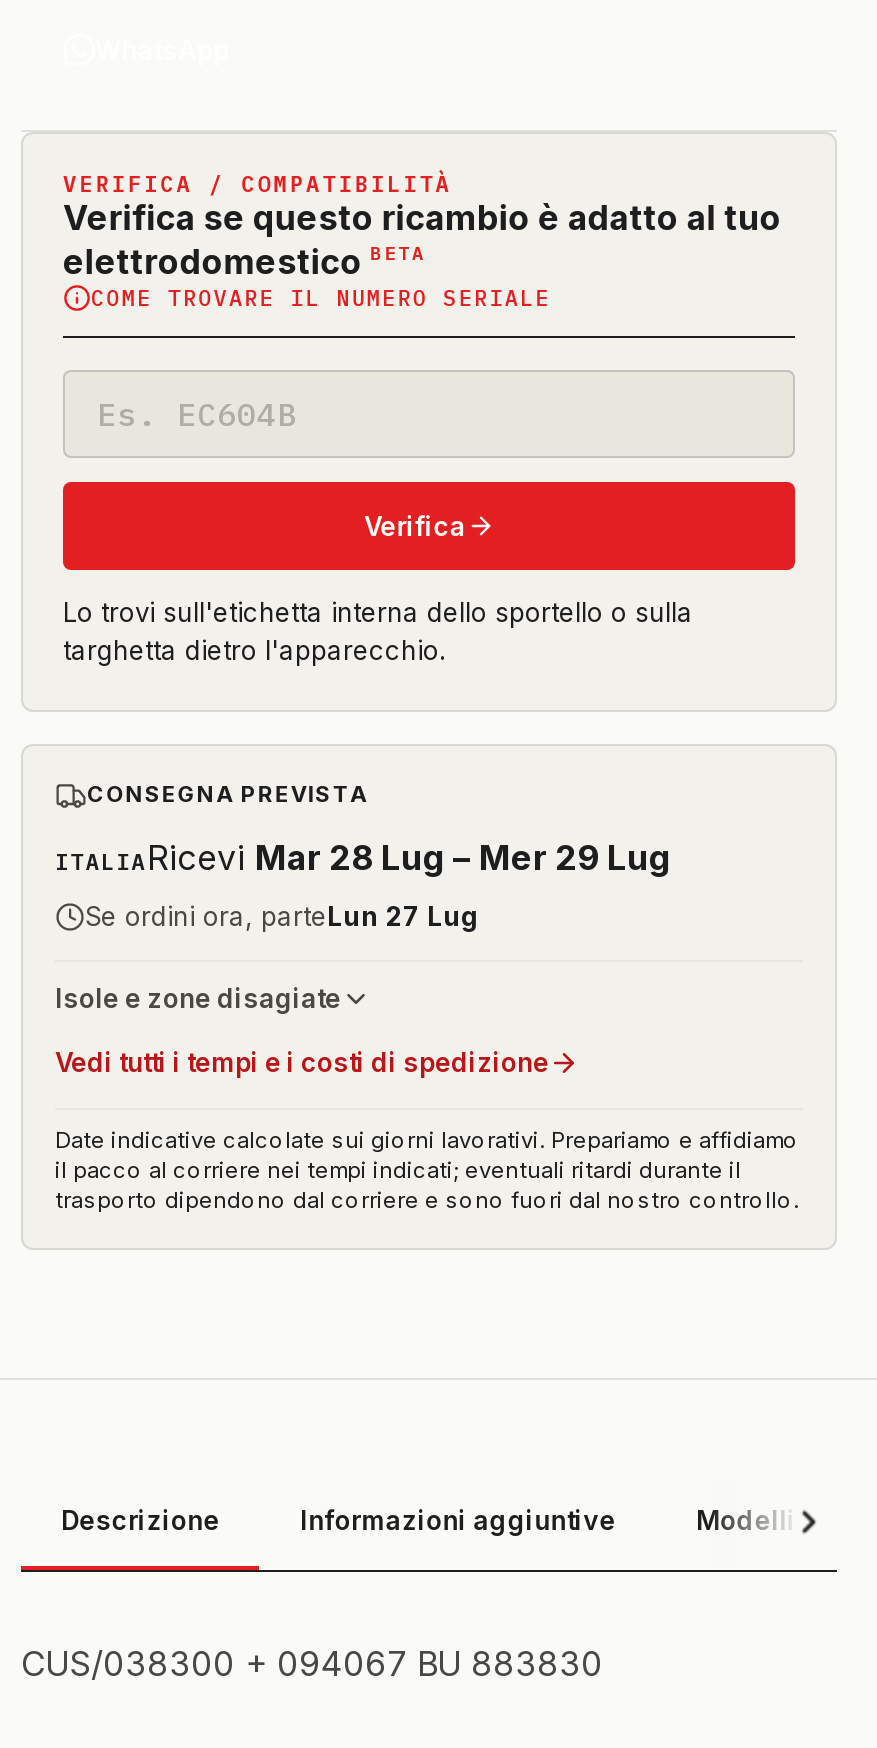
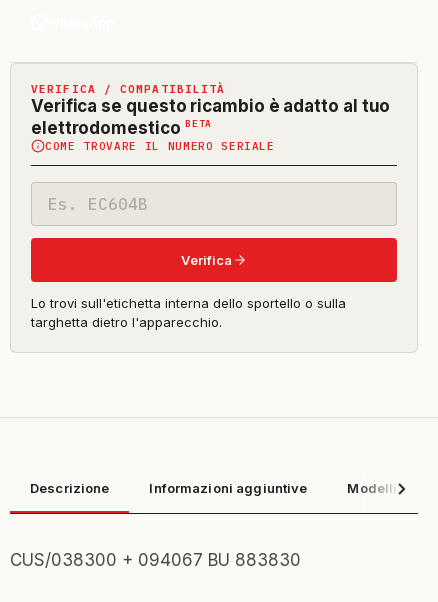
- CONSEGNA PREVISTA
- ITALIARicevi Mar 28 Lug – Mer 29 Lug
- Se ordini ora, parteLun 27 Lug
- Isole e zone disagiate
- Vedi tutti i tempi e i costi di spedizione
- Date indicative calcolate sui giorni lavorativi. Prepariamo e affidiamo
- il pacco al corriere nei tempi indicati; eventuali ritardi durante il
- trasporto dipendono dal corriere e sono fuori dal nostro controllo.
